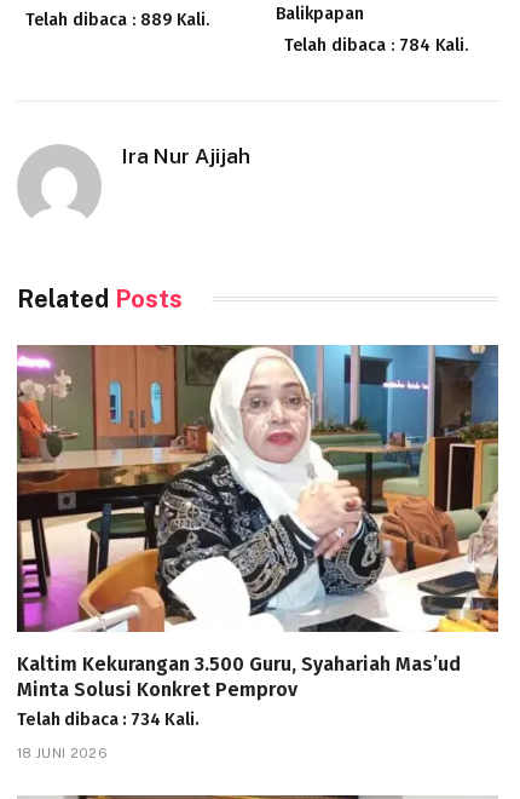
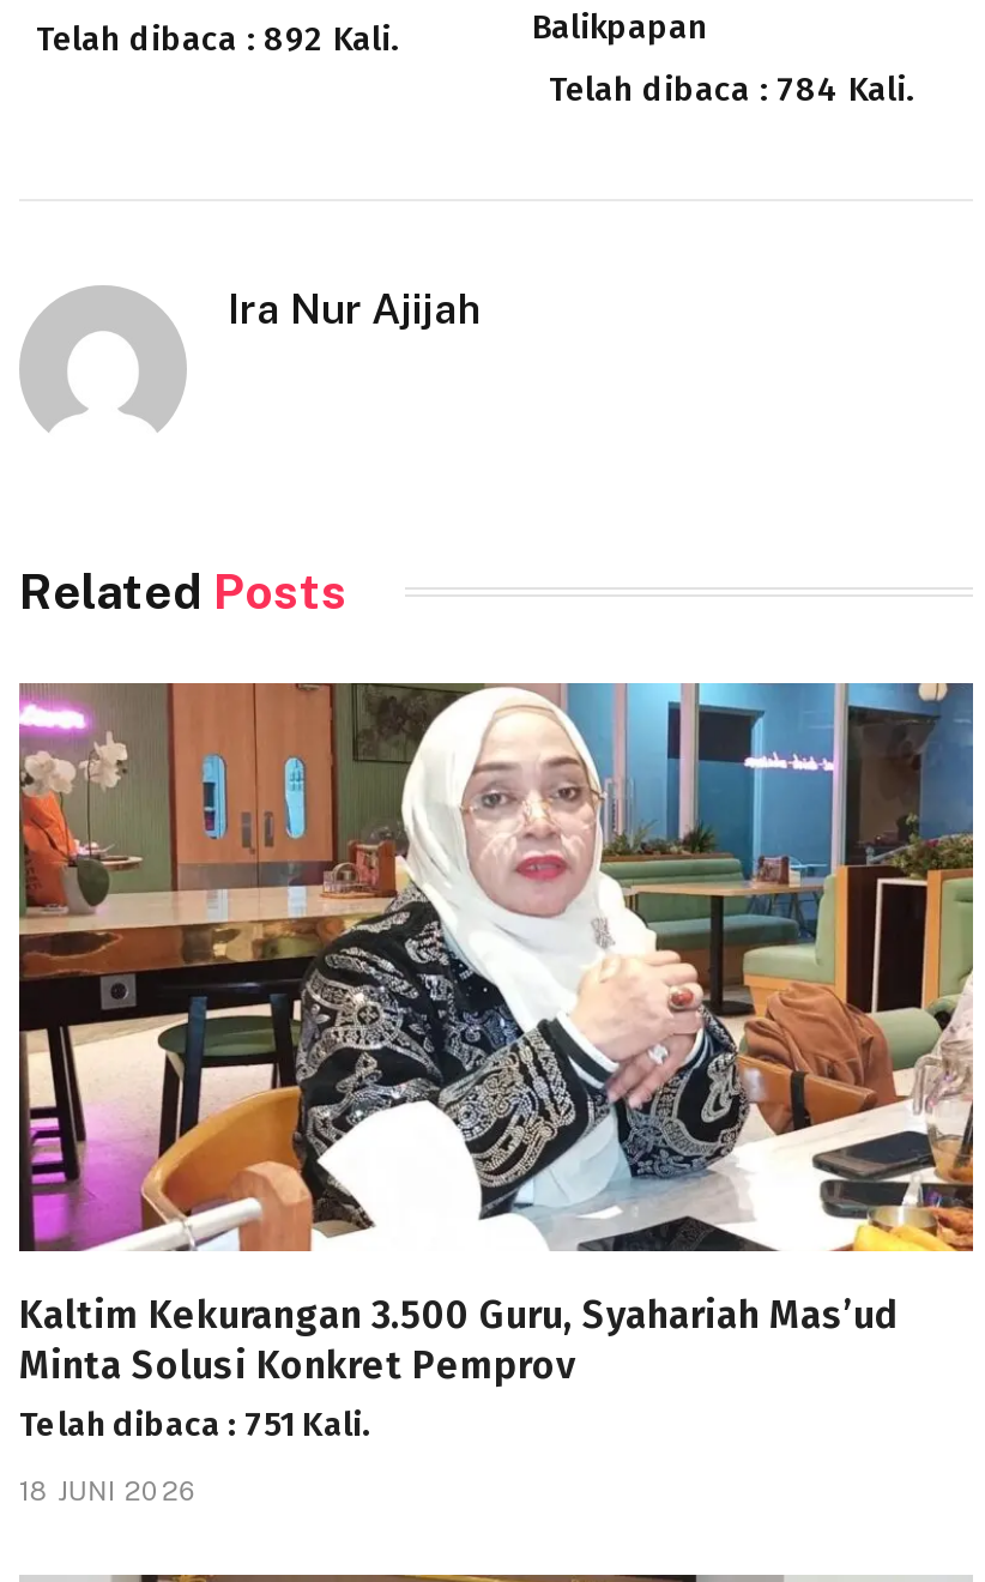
- Telah dibaca : 889 Kali.
+ Telah dibaca : 892 Kali.

- Telah dibaca : 734 Kali.
+ Telah dibaca : 751 Kali.
